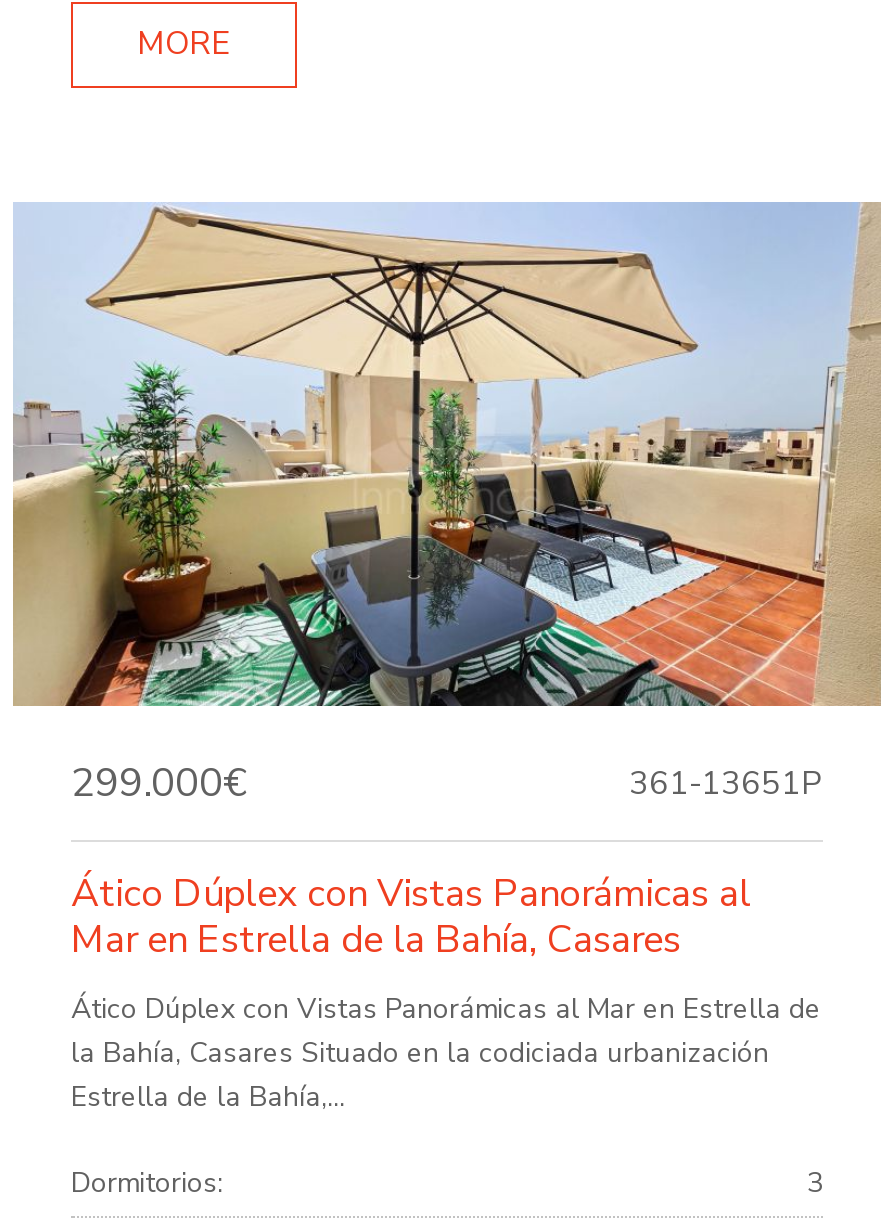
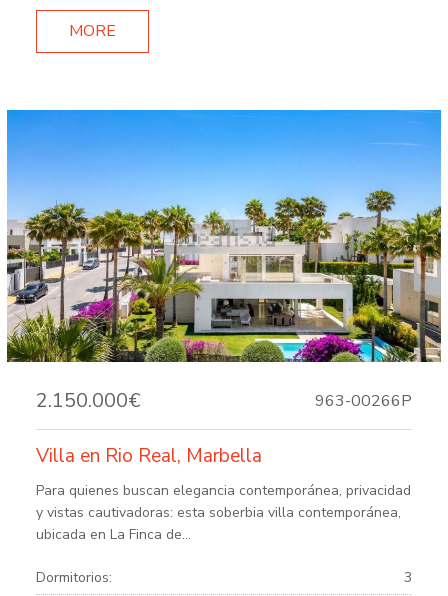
- [image]
- 299.000€
- 361-13651P
+ [image]
+ 2.150.000€
+ 963-00266P

- Ático Dúplex con Vistas Panorámicas al
- Mar en Estrella de la Bahía, Casares
+ Villa en Rio Real, Marbella

- Ático Dúplex con Vistas Panorámicas al Mar en Estrella de
- la Bahía, Casares Situado en la codiciada urbanización
- Estrella de la Bahía,...
+ Para quienes buscan elegancia contemporánea, privacidad
+ y vistas cautivadoras: esta soberbia villa contemporánea,
+ ubicada en La Finca de...
